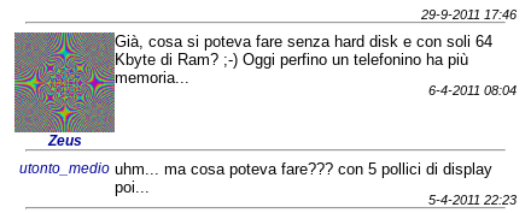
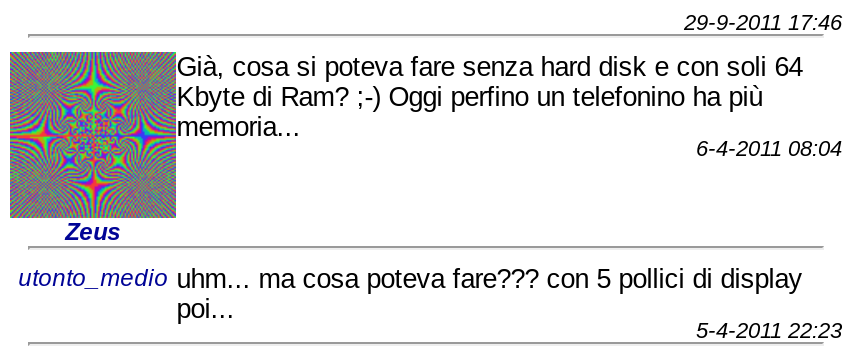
- [image]
+ [image]
